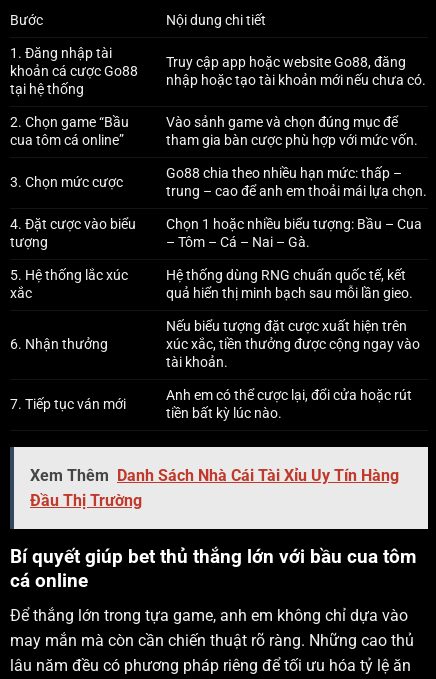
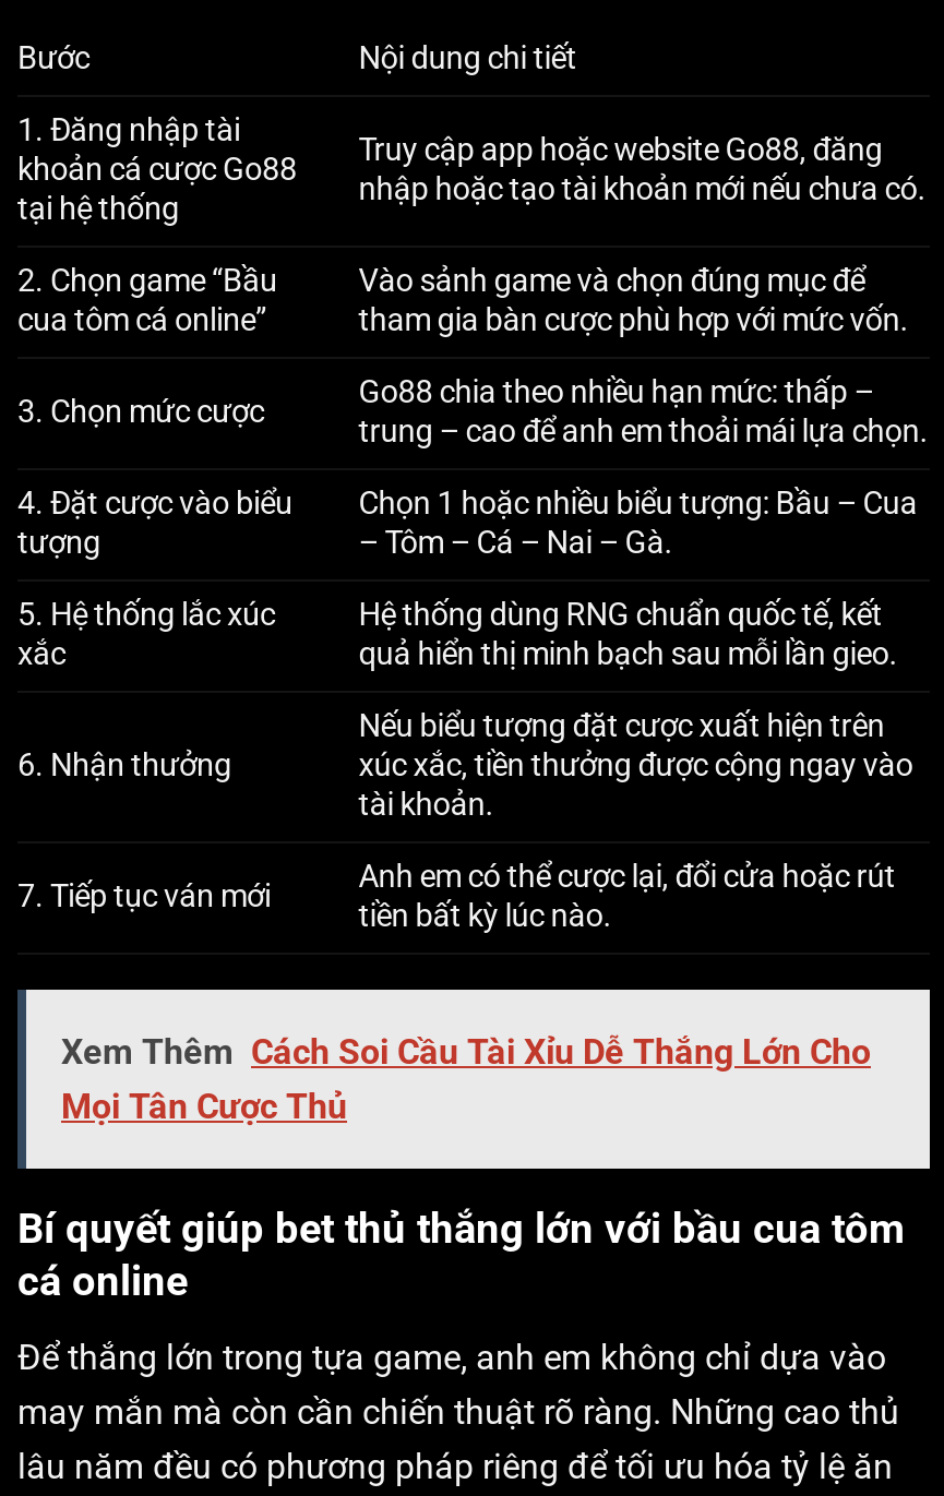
- Xem Thêm Danh Sách Nhà Cái Tài Xỉu Uy Tín Hàng
- Đầu Thị Trường
+ Xem Thêm Cách Soi Cầu Tài Xỉu Dễ Thắng Lớn Cho
+ Mọi Tân Cược Thủ
